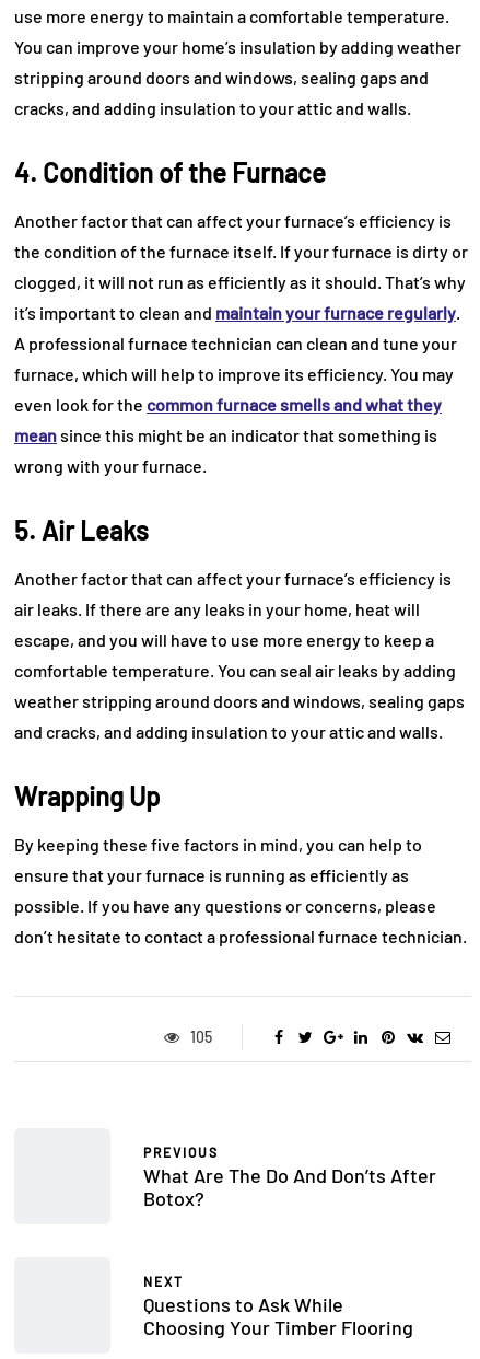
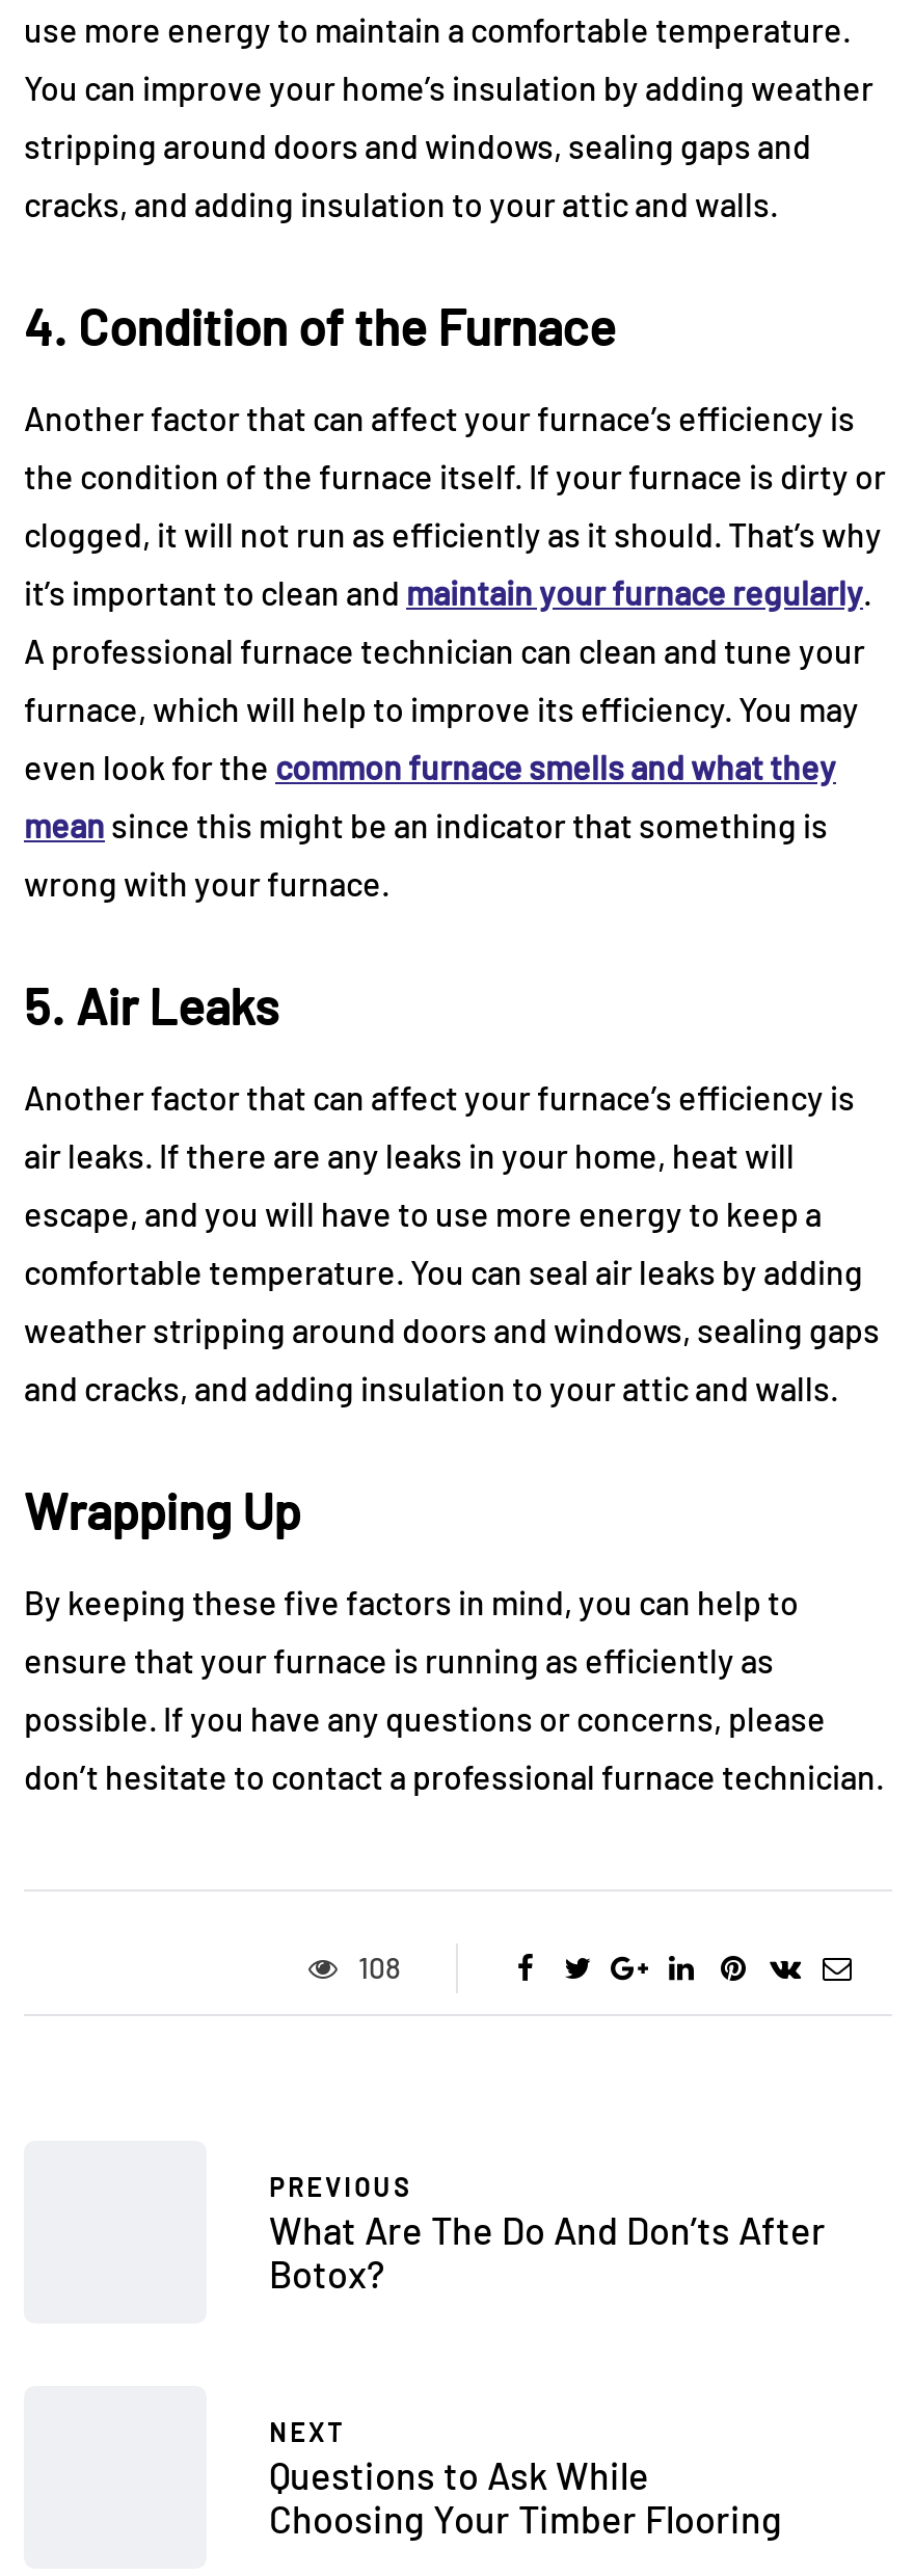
- 105
+ 108
